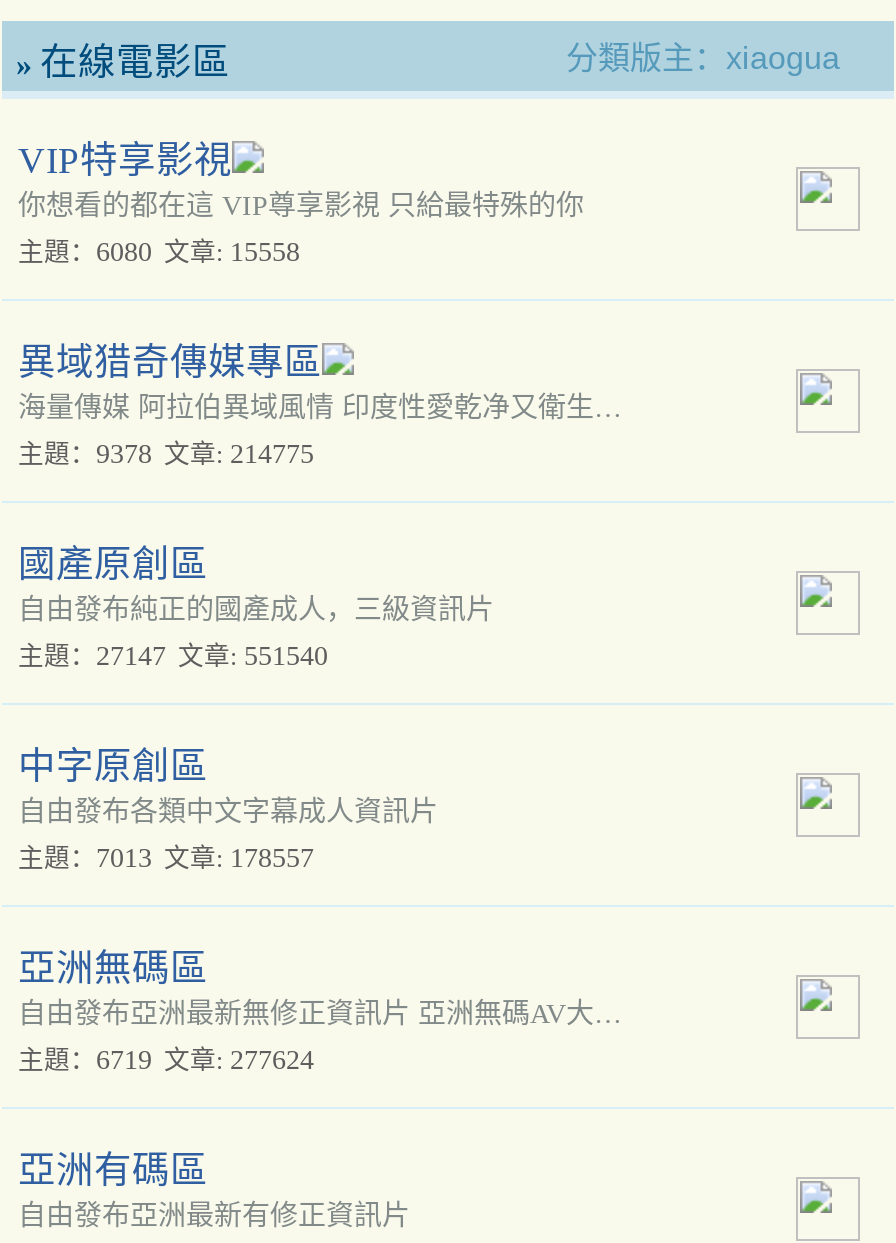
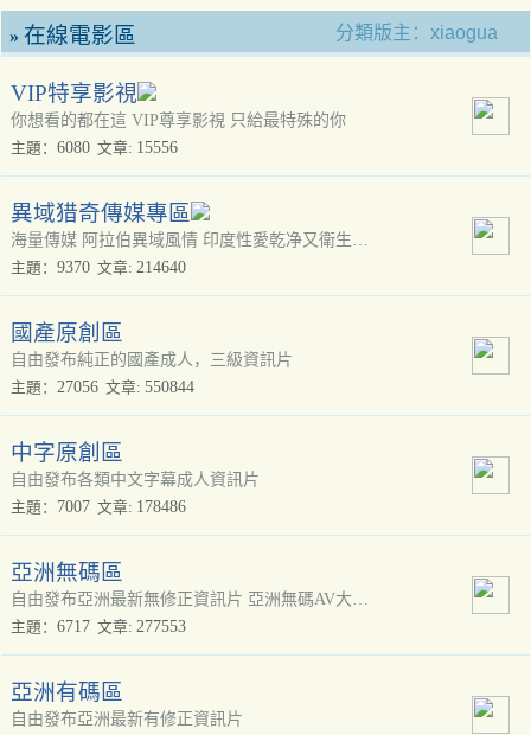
- 主題：6080文章: 15558
+ 主題：6080文章: 15556

- 主題：9378文章: 214775
+ 主題：9370文章: 214640

- 主題：27147文章: 551540
+ 主題：27056文章: 550844

- 主題：7013文章: 178557
+ 主題：7007文章: 178486

- 主題：6719文章: 277624
+ 主題：6717文章: 277553
